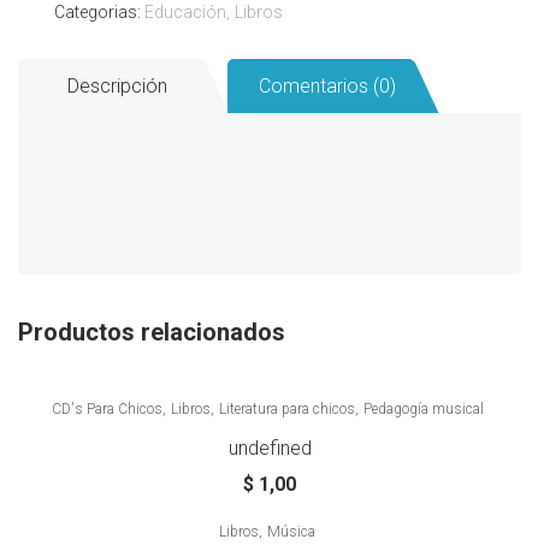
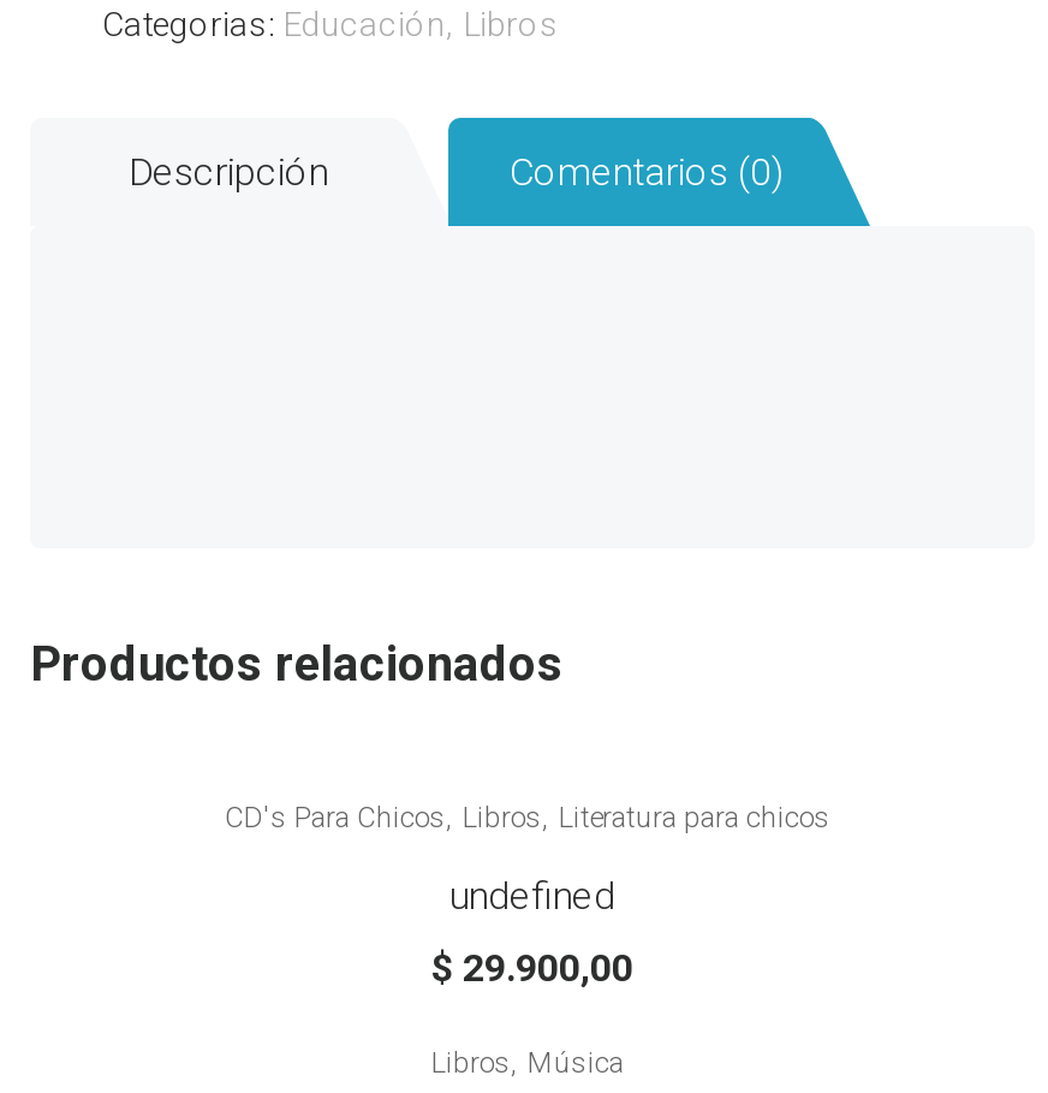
- CD's Para Chicos Libros Literatura para chicos Pedagogía musical
+ CD's Para Chicos Libros Literatura para chicos

- $1,00
+ $29.900,00
